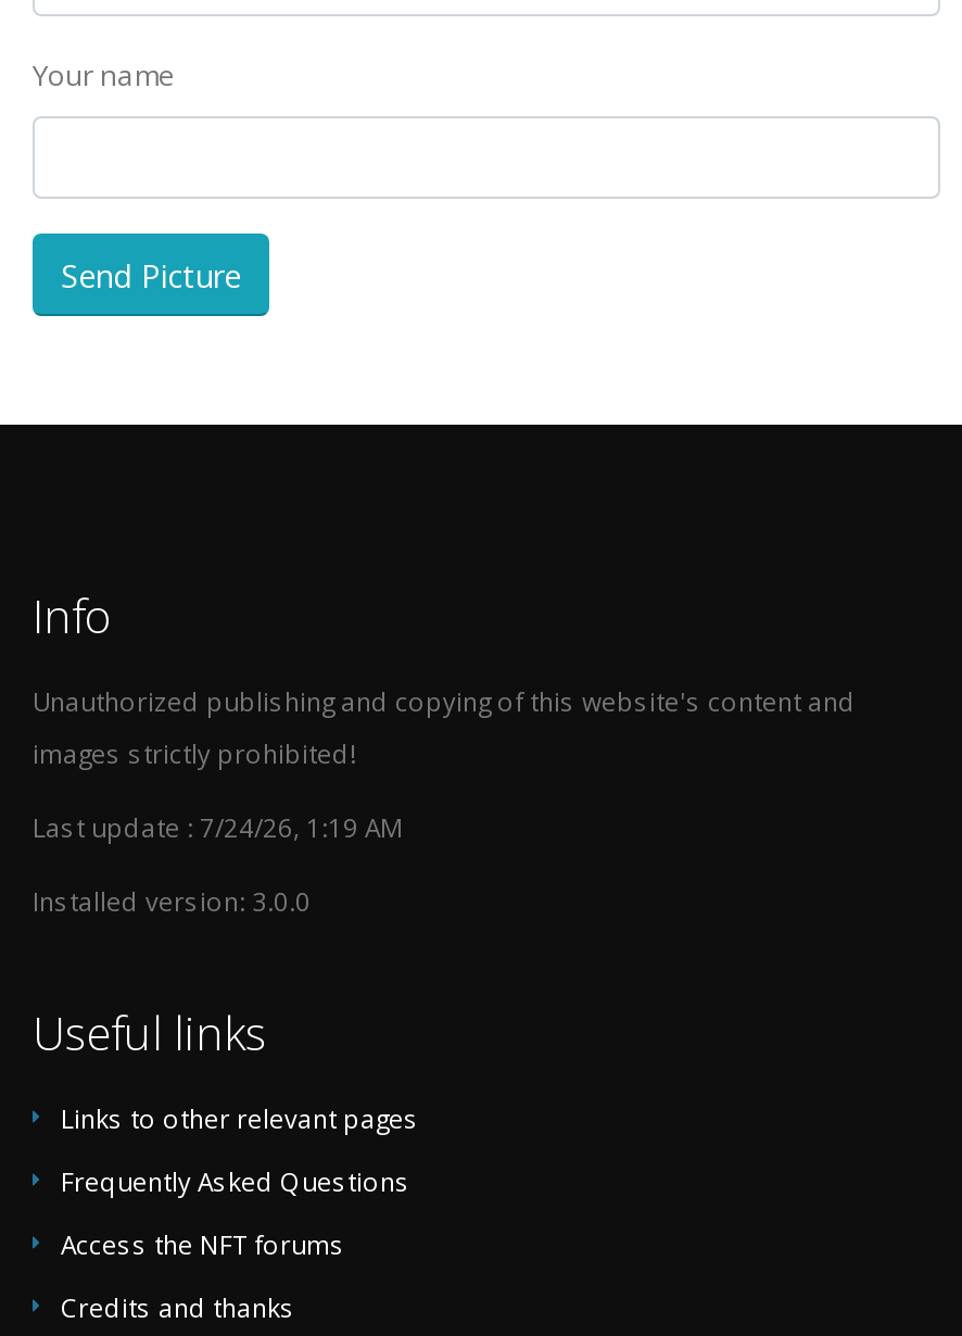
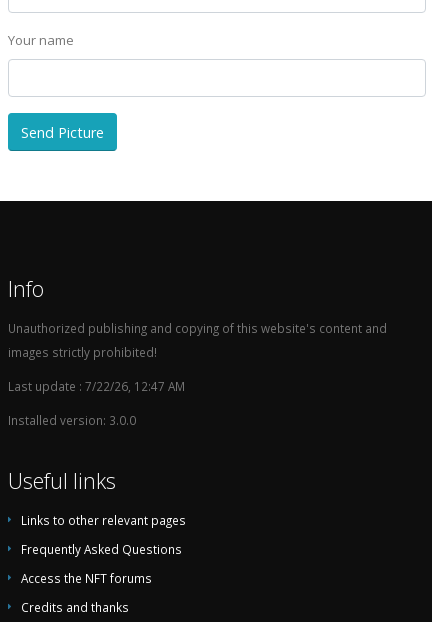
- Last update : 7/24/26, 1:19 AM
+ Last update : 7/22/26, 12:47 AM
